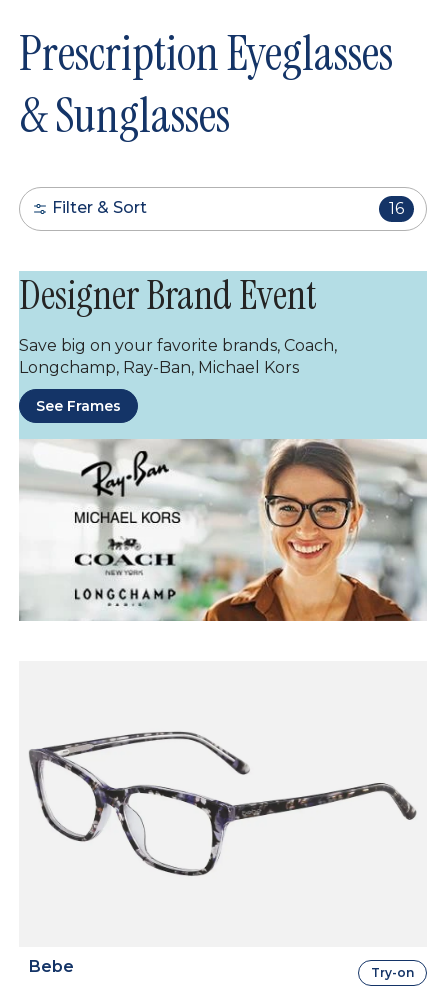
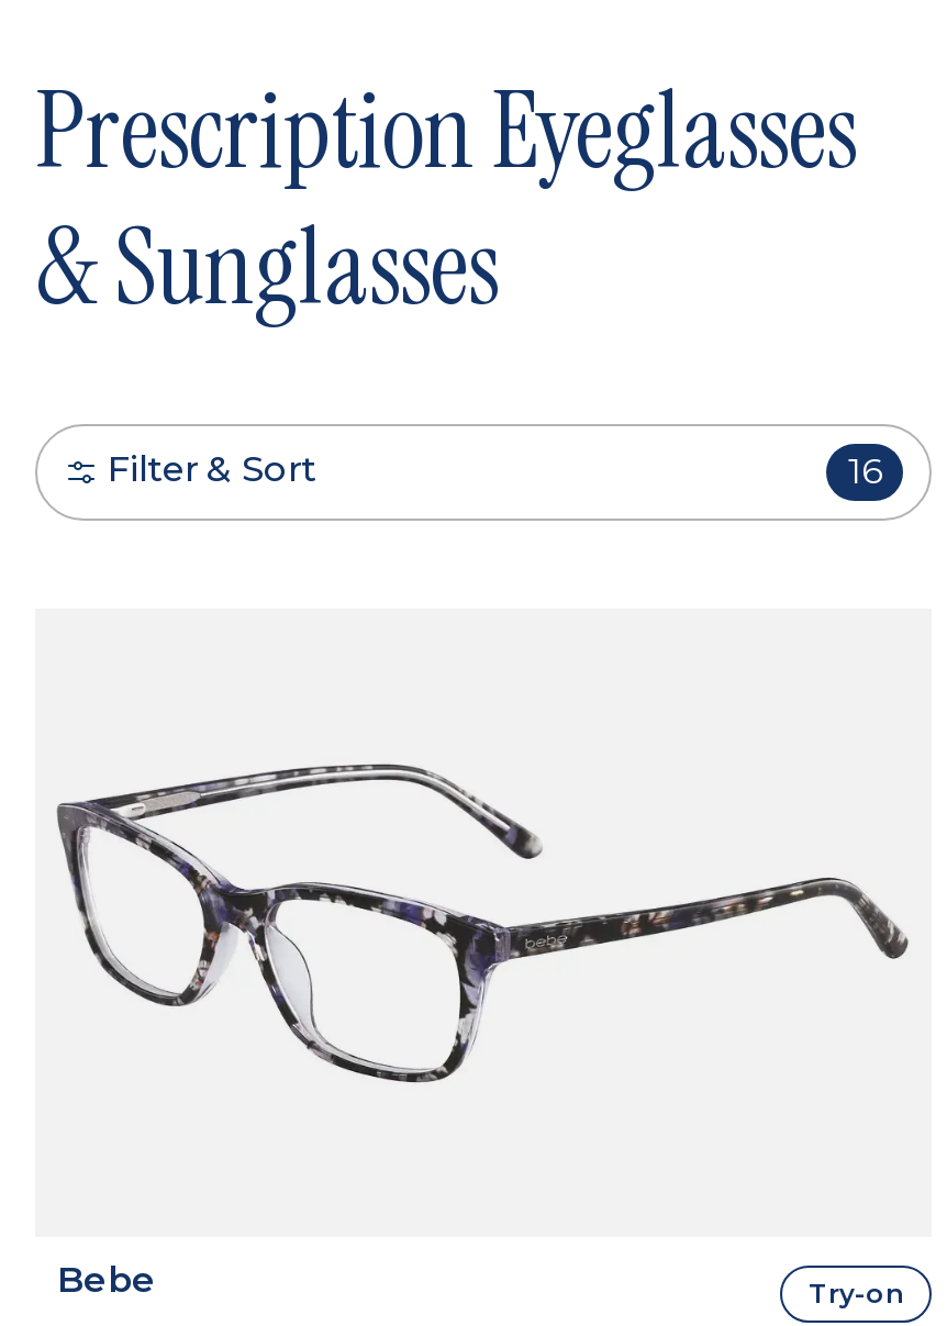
- [image]
- Designer Brand Event
- Save big on your favorite brands, Coach,
- Longchamp, Ray-Ban, Michael Kors
- See Frames
